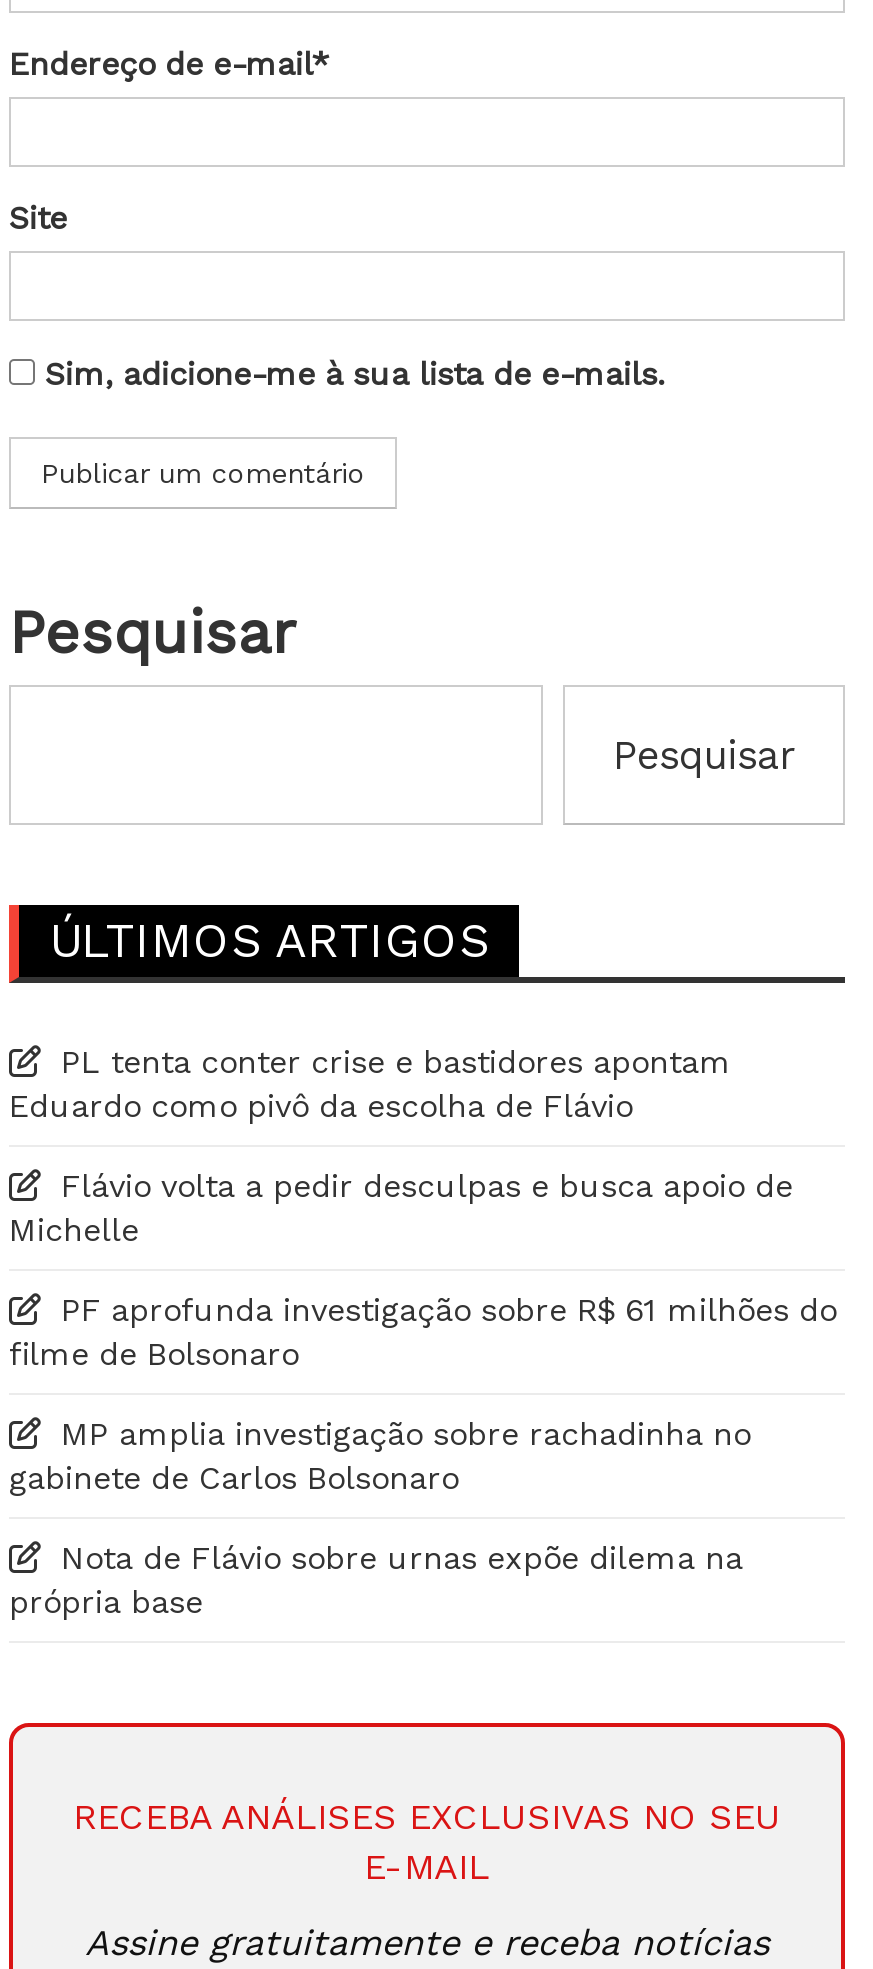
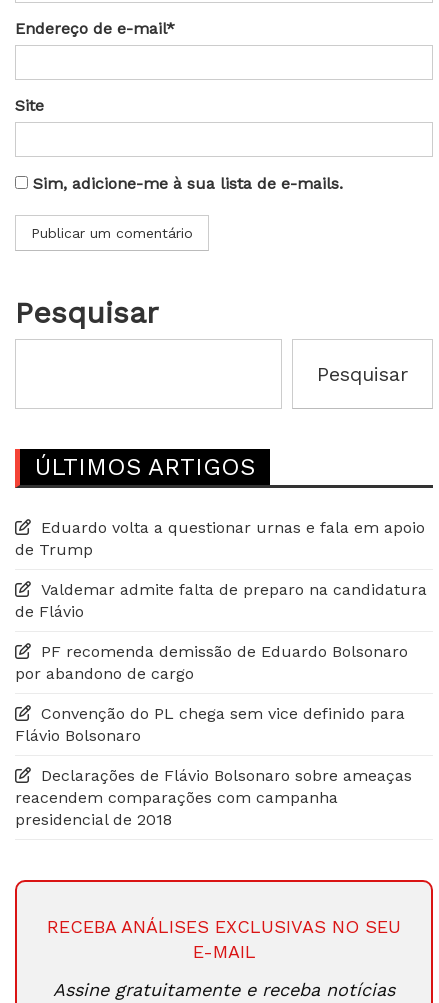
- PL tenta conter crise e bastidores apontam
- Eduardo como pivô da escolha de Flávio
+ Eduardo volta a questionar urnas e fala em apoio
+ de Trump

- Flávio volta a pedir desculpas e busca apoio de
- Michelle
+ Valdemar admite falta de preparo na candidatura
+ de Flávio

- PF aprofunda investigação sobre R$ 61 milhões do
- filme de Bolsonaro
+ PF recomenda demissão de Eduardo Bolsonaro
+ por abandono de cargo

- MP amplia investigação sobre rachadinha no
- gabinete de Carlos Bolsonaro
+ Convenção do PL chega sem vice definido para
+ Flávio Bolsonaro

- Nota de Flávio sobre urnas expõe dilema na
- própria base
+ Declarações de Flávio Bolsonaro sobre ameaças
+ reacendem comparações com campanha
+ presidencial de 2018
